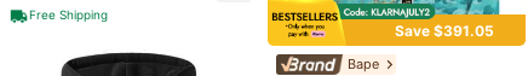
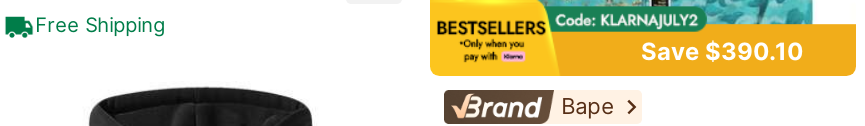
- Save $391.05
+ Save $390.10
